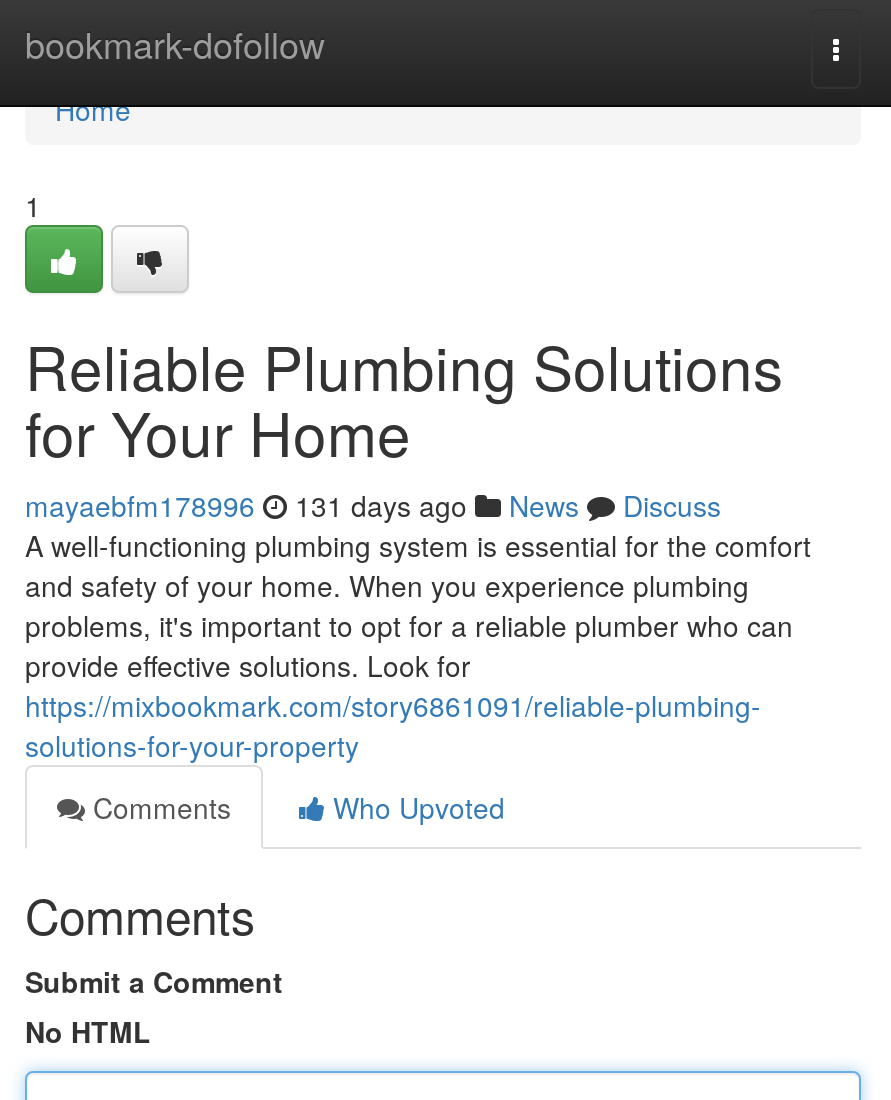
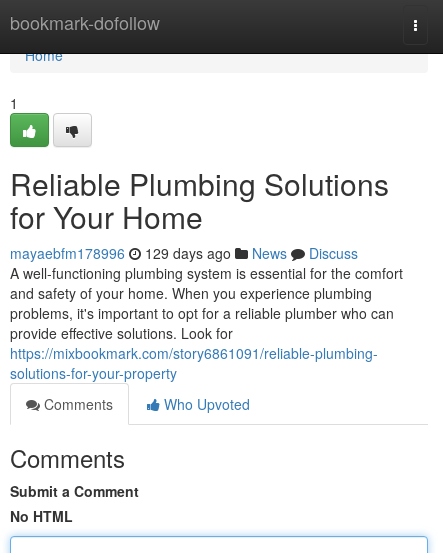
- mayaebfm178996 131 days ago News Discuss
+ mayaebfm178996 129 days ago News Discuss
